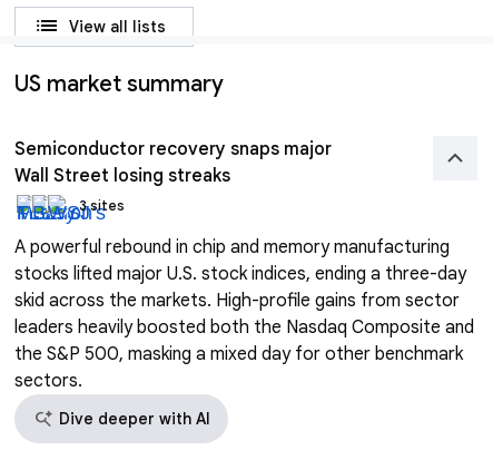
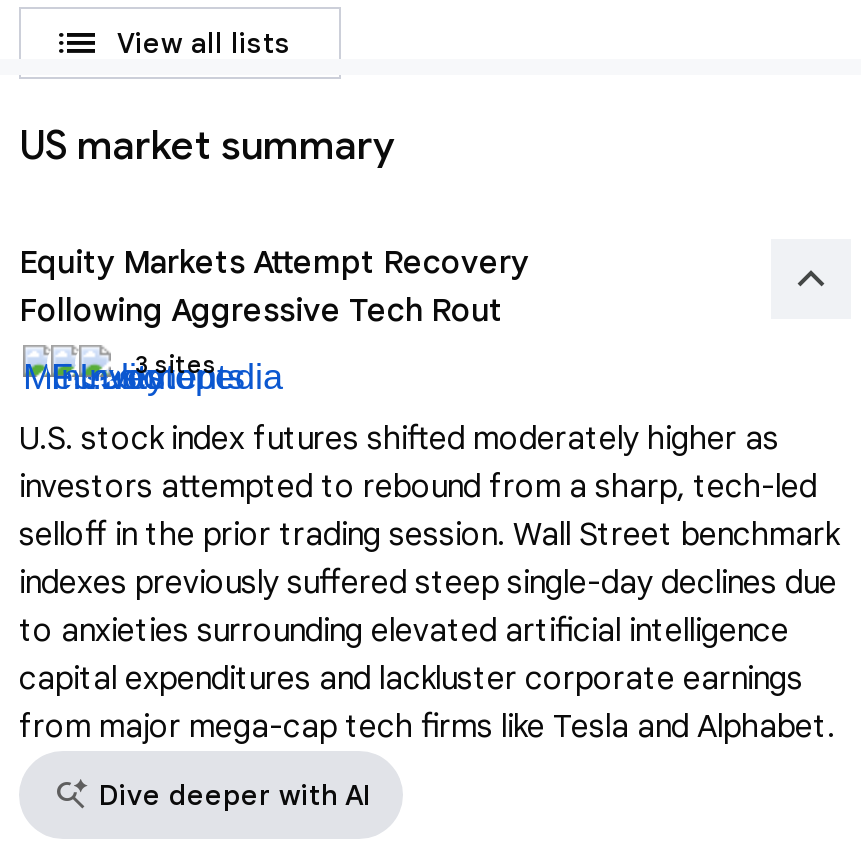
- Semiconductor recovery snaps major
- Wall Street losing streaks
+ Equity Markets Attempt Recovery
+ Following Aggressive Tech Rout

- A powerful rebound in chip and memory manufacturing
- stocks lifted major U.S. stock indices, ending a three-day
- skid across the markets. High-profile gains from sector
- leaders heavily boosted both the Nasdaq Composite and
- the S&P 500, masking a mixed day for other benchmark
- sectors.
+ U.S. stock index futures shifted moderately higher as
+ investors attempted to rebound from a sharp, tech-led
+ selloff in the prior trading session. Wall Street benchmark
+ indexes previously suffered steep single-day declines due
+ to anxieties surrounding elevated artificial intelligence
+ capital expenditures and lackluster corporate earnings
+ from major mega-cap tech firms like Tesla and Alphabet.
